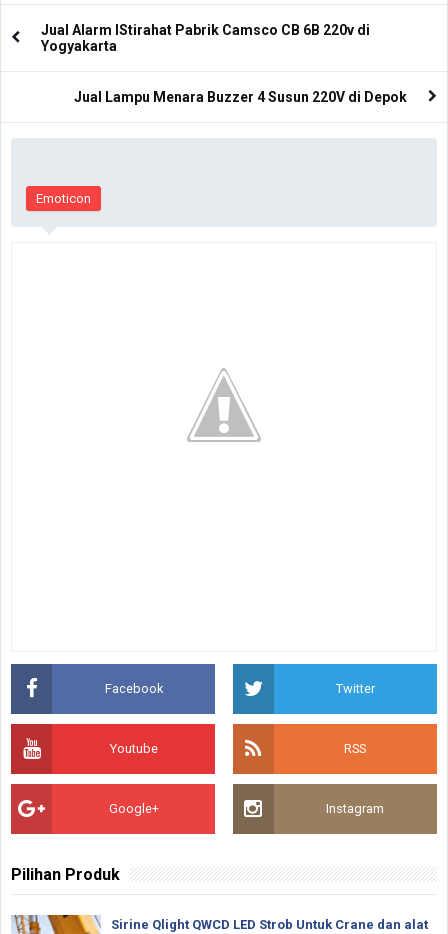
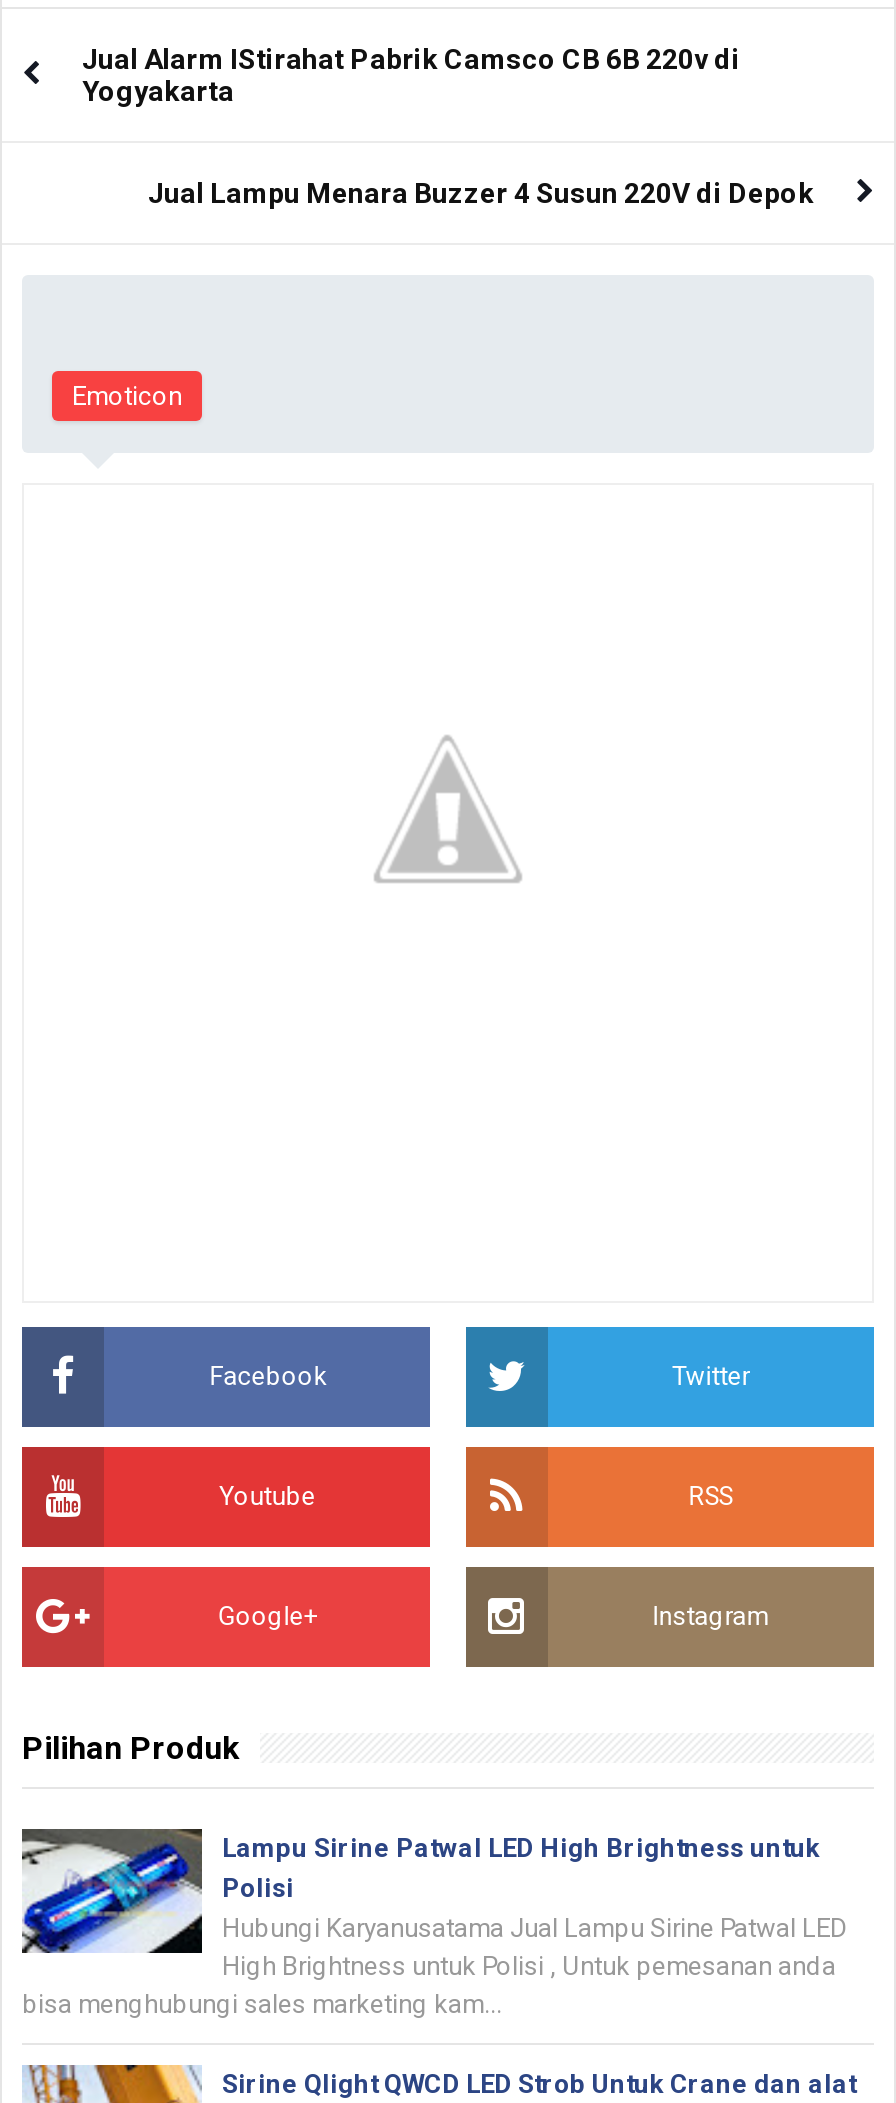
+ [image]
+ Lampu Sirine Patwal LED High Brightness untuk
+ Polisi
+ Hubungi Karyanusatama Jual Lampu Sirine Patwal LED
+ High Brightness untuk Polisi , Untuk pemesanan anda
+ bisa menghubungi sales marketing kam...
